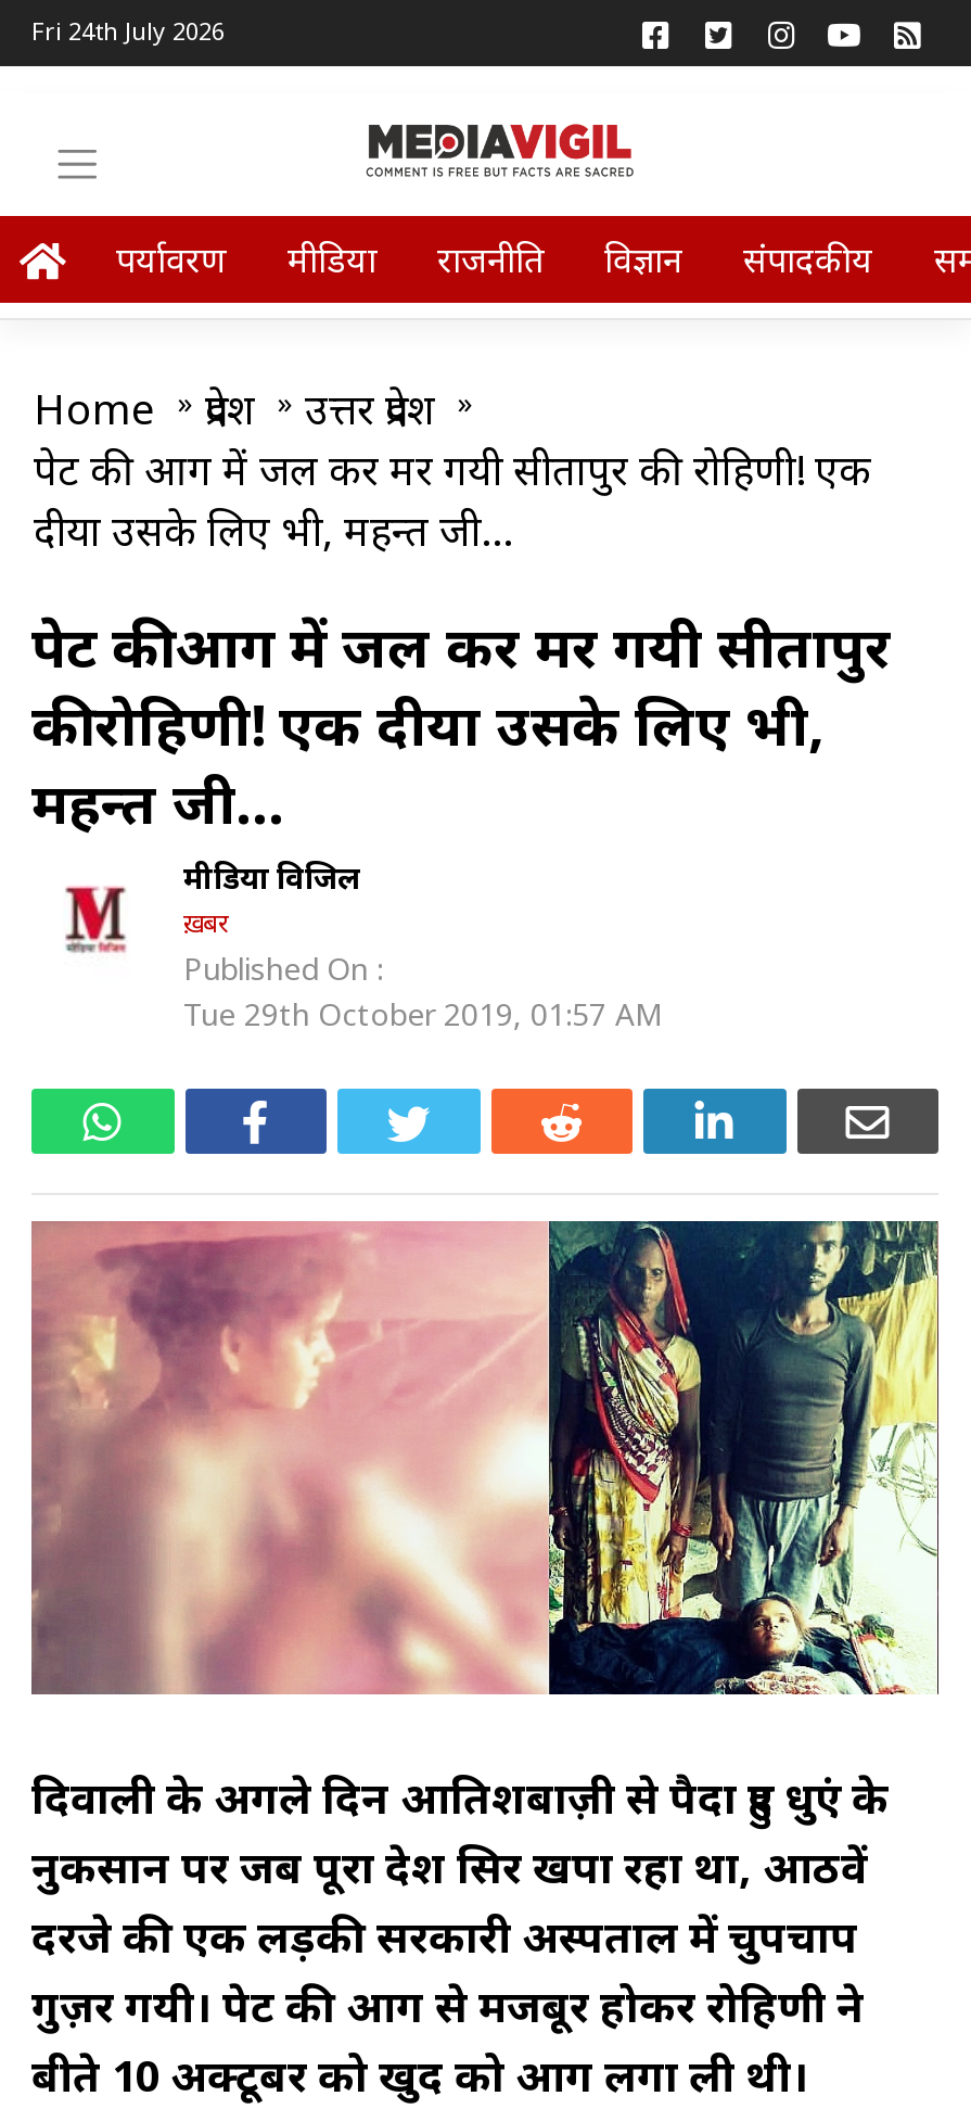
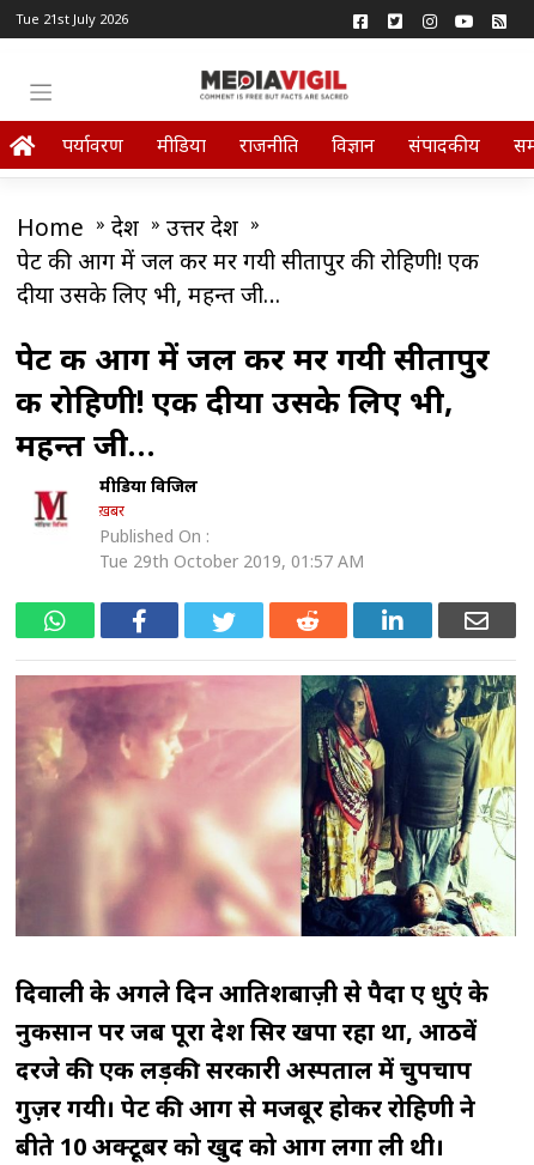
- Fri 24th July 2026
+ Tue 21st July 2026
